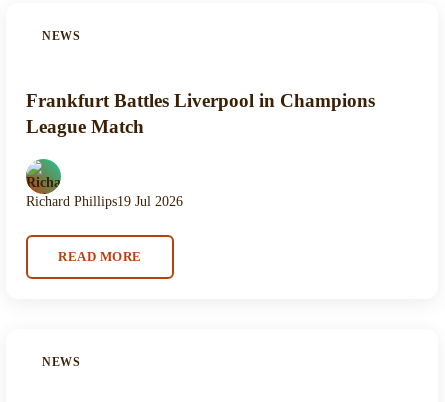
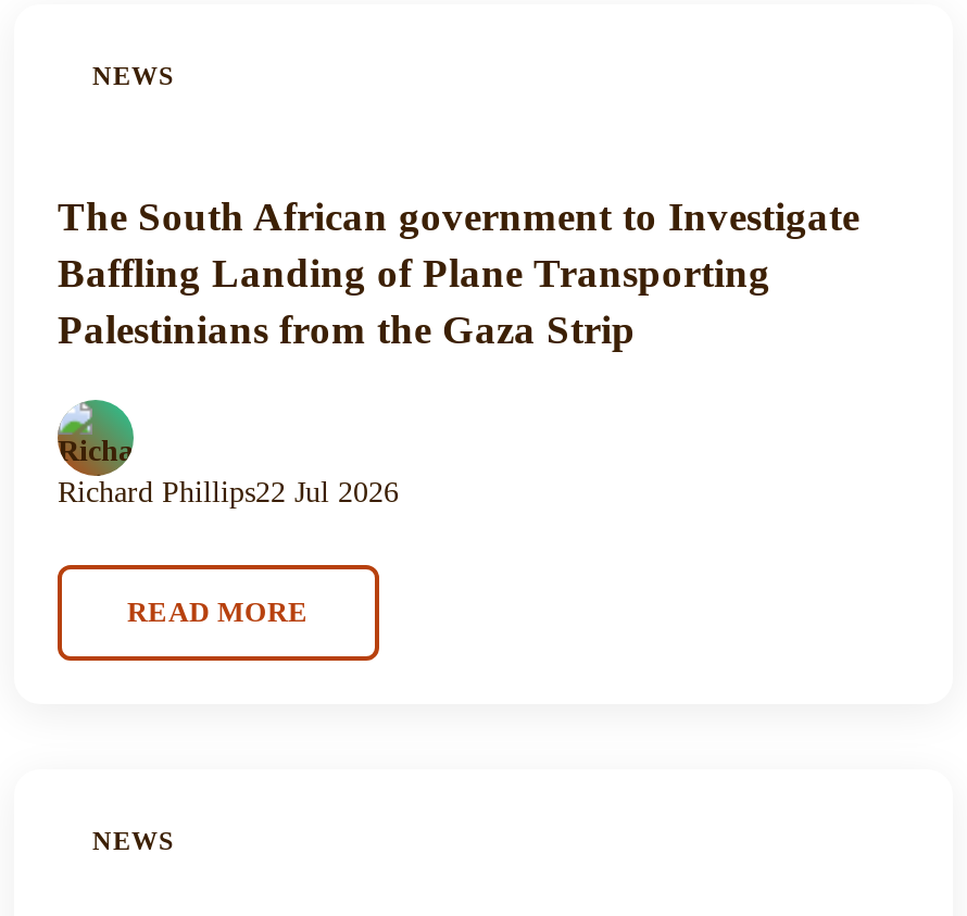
- Frankfurt Battles Liverpool in Champions
- League Match
+ The South African government to Investigate
+ Baffling Landing of Plane Transporting
+ Palestinians from the Gaza Strip

- Richard Phillips19 Jul 2026
+ Richard Phillips22 Jul 2026
